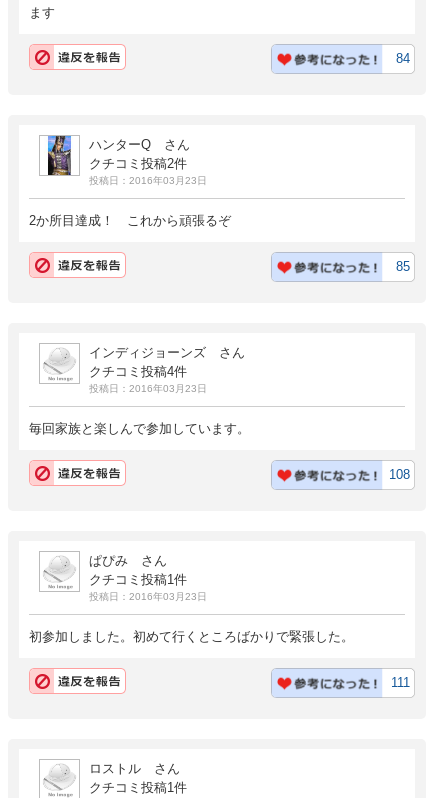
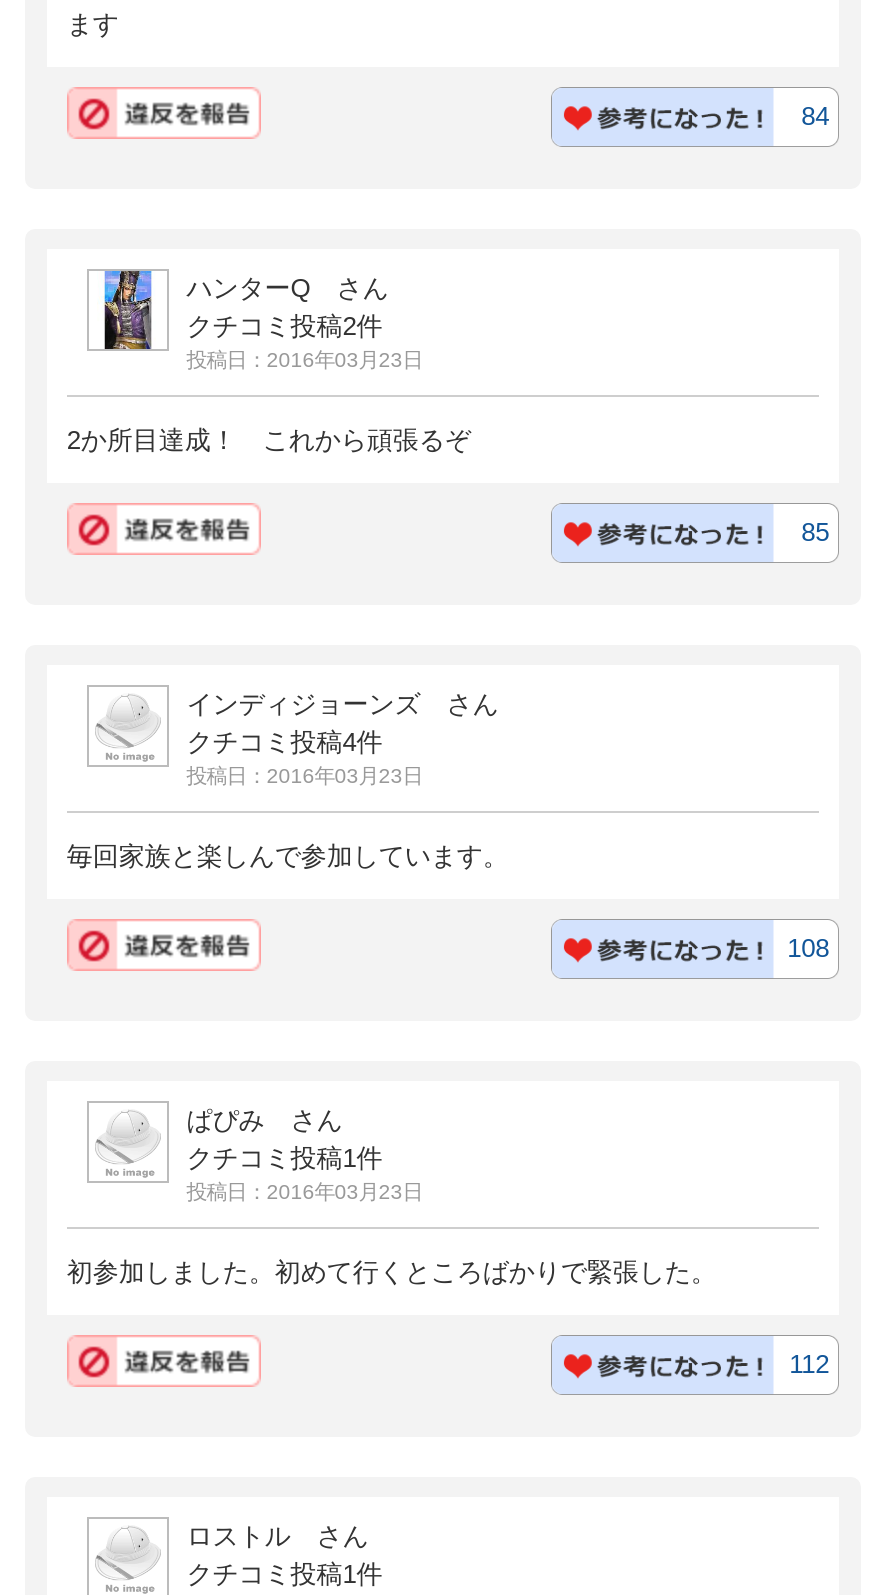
- 111
+ 112
